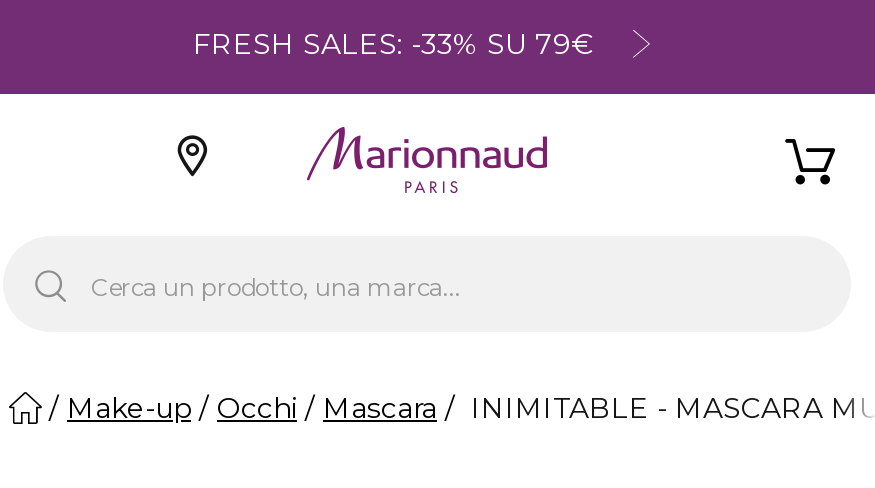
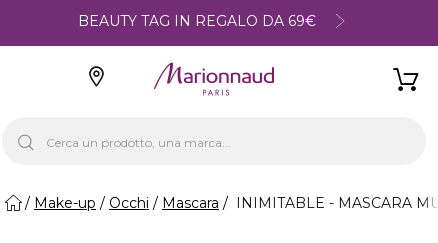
- FRESH SALES: -33% SU 79€
+ BEAUTY TAG IN REGALO DA 69€
